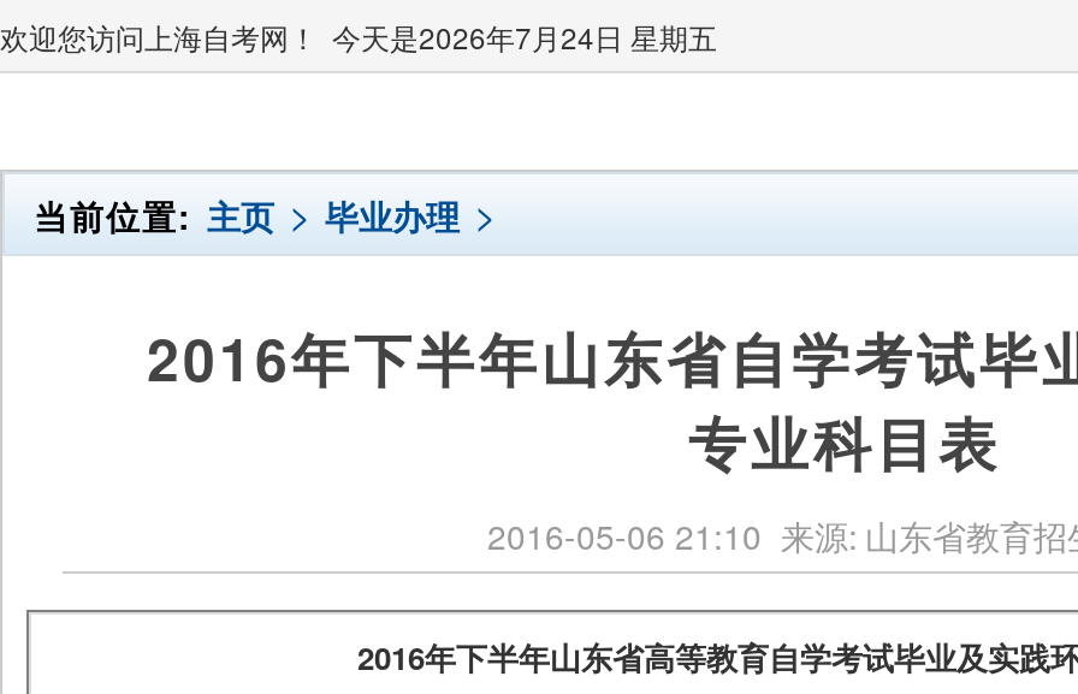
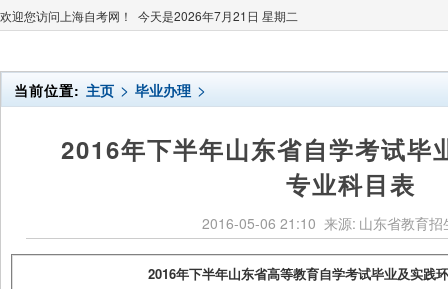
- 欢迎您访问上海自考网！ 今天是2026年7月24日 星期五
+ 欢迎您访问上海自考网！ 今天是2026年7月21日 星期二
